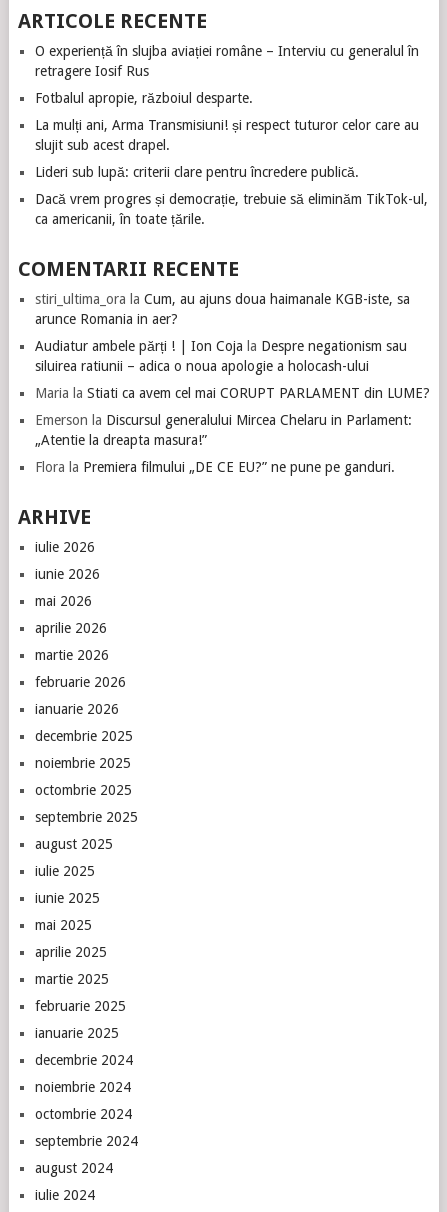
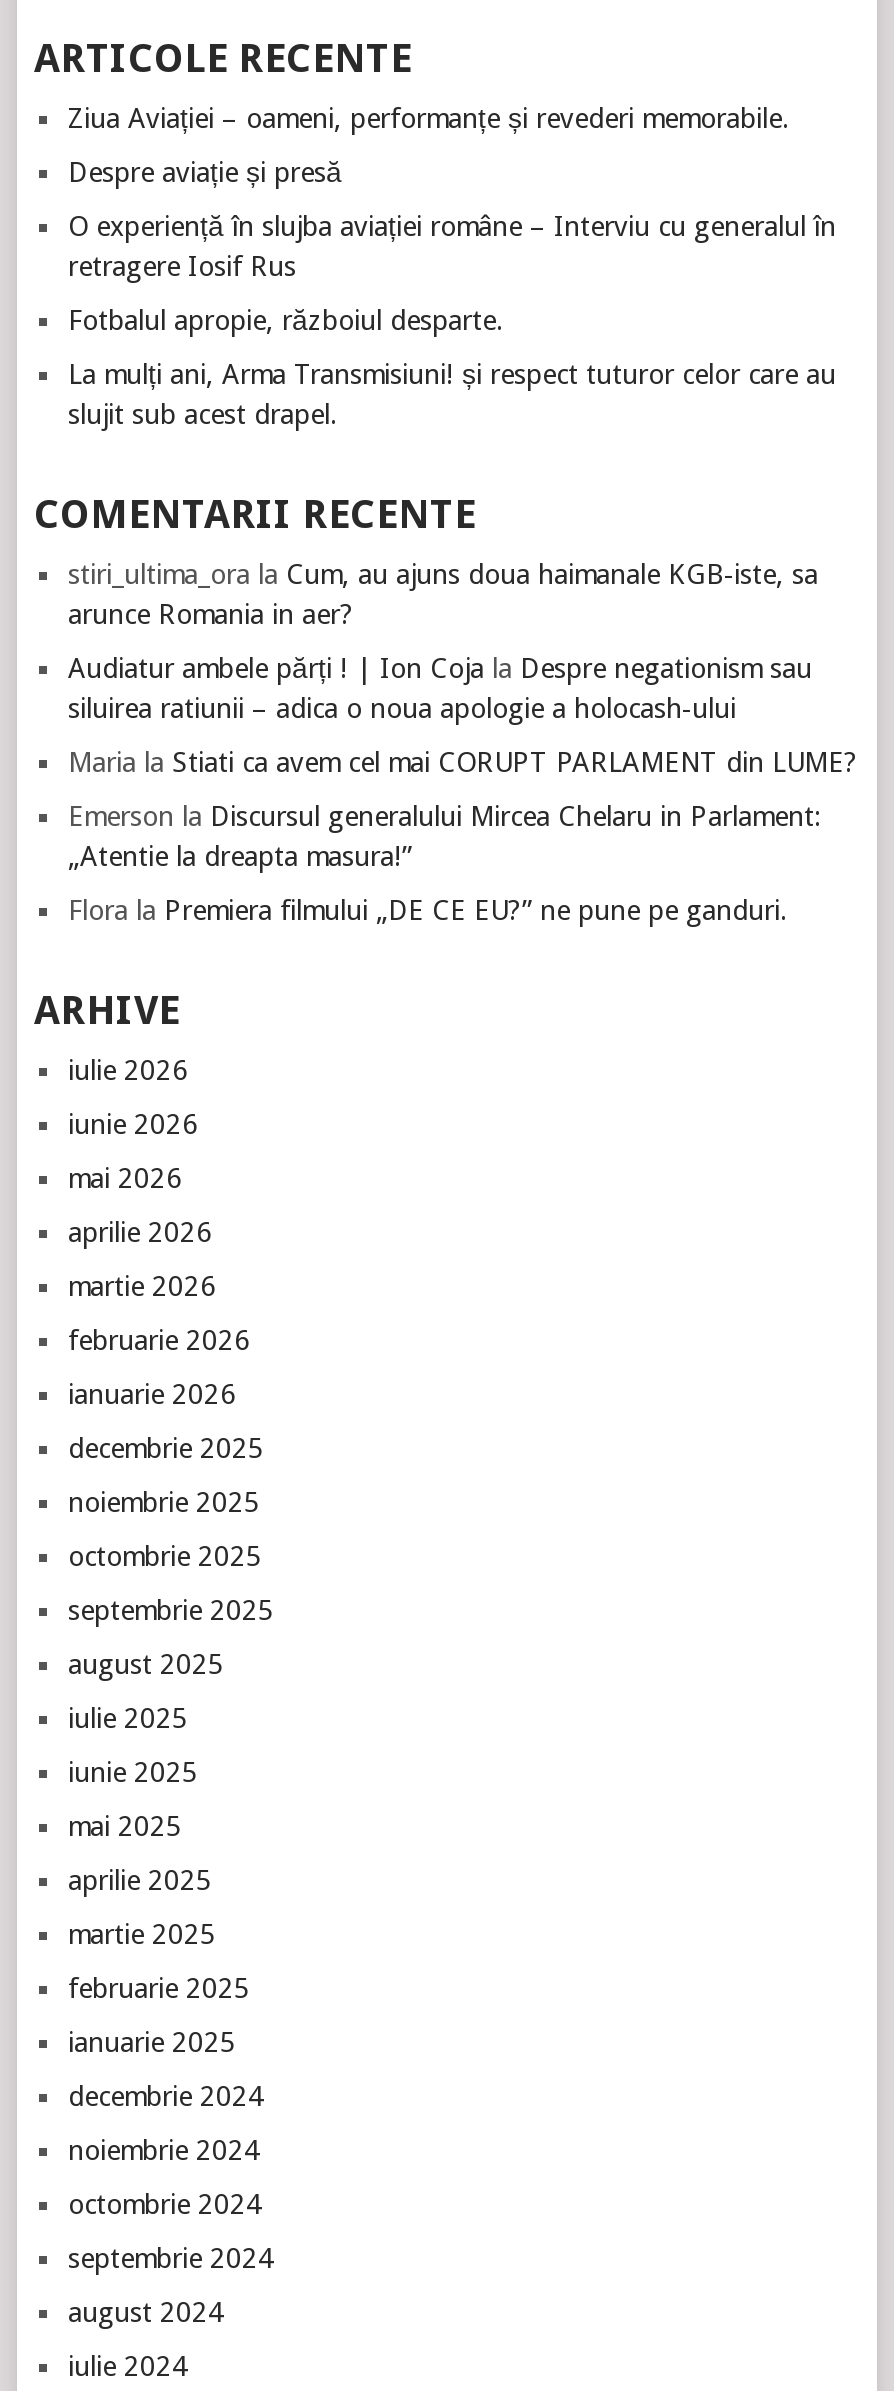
+ Ziua Aviației – oameni, performanțe și revederi memorabile.
+ Despre aviație și presă

moved down: O experiență în slujba aviației române – Interviu cu generalul în | retragere Iosif Rus | Fotbalul apropie, războiul desparte. | La mulți ani, Arma Transmisiuni! și respect tuturor celor care au | slujit sub acest drapel.

- Lideri sub lupă: criterii clare pentru încredere publică.
- Dacă vrem progres și democrație, trebuie să eliminăm TikTok-ul,
- ca americanii, în toate țările.
